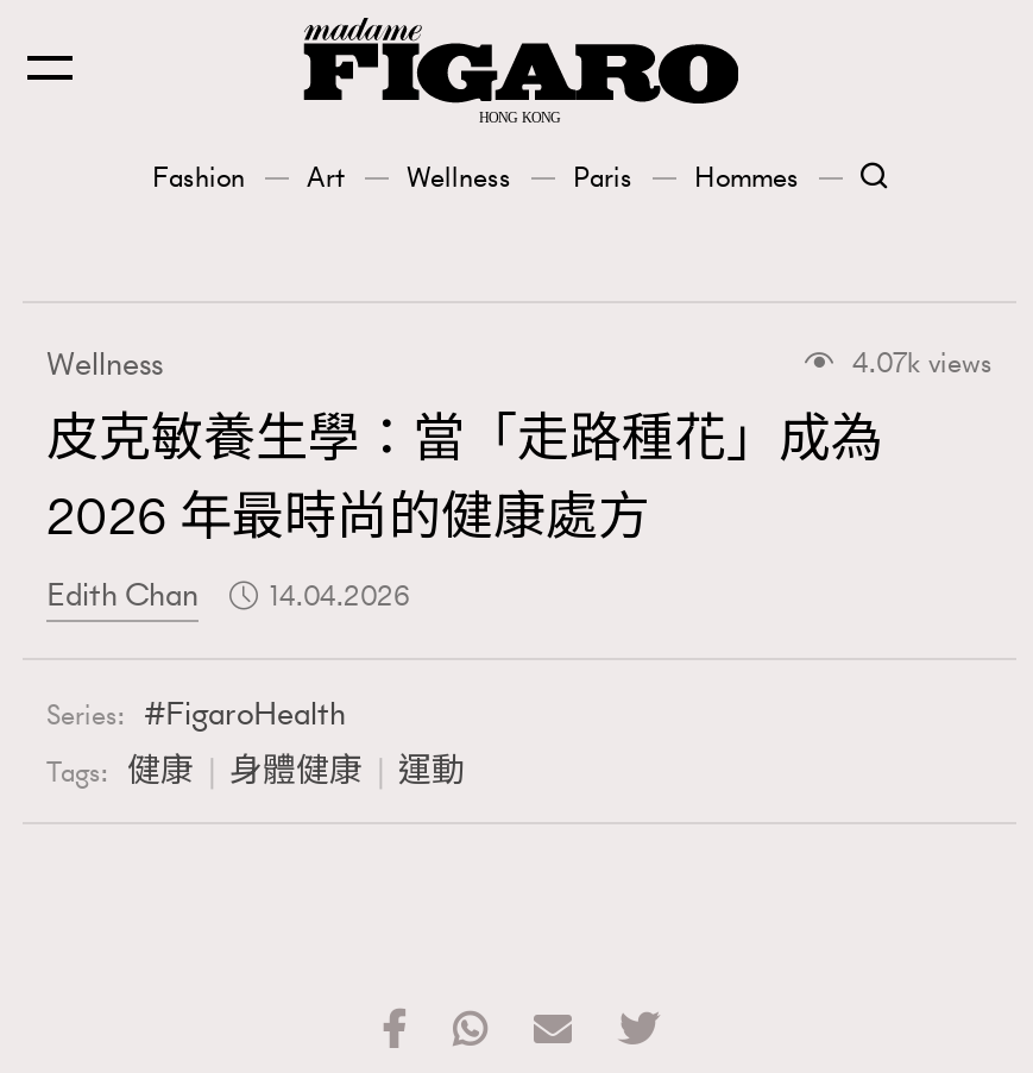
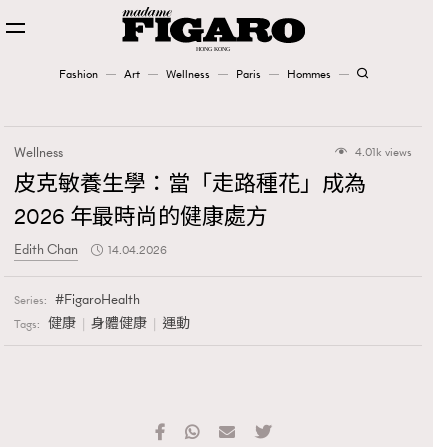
- 4.07k views
+ 4.01k views
